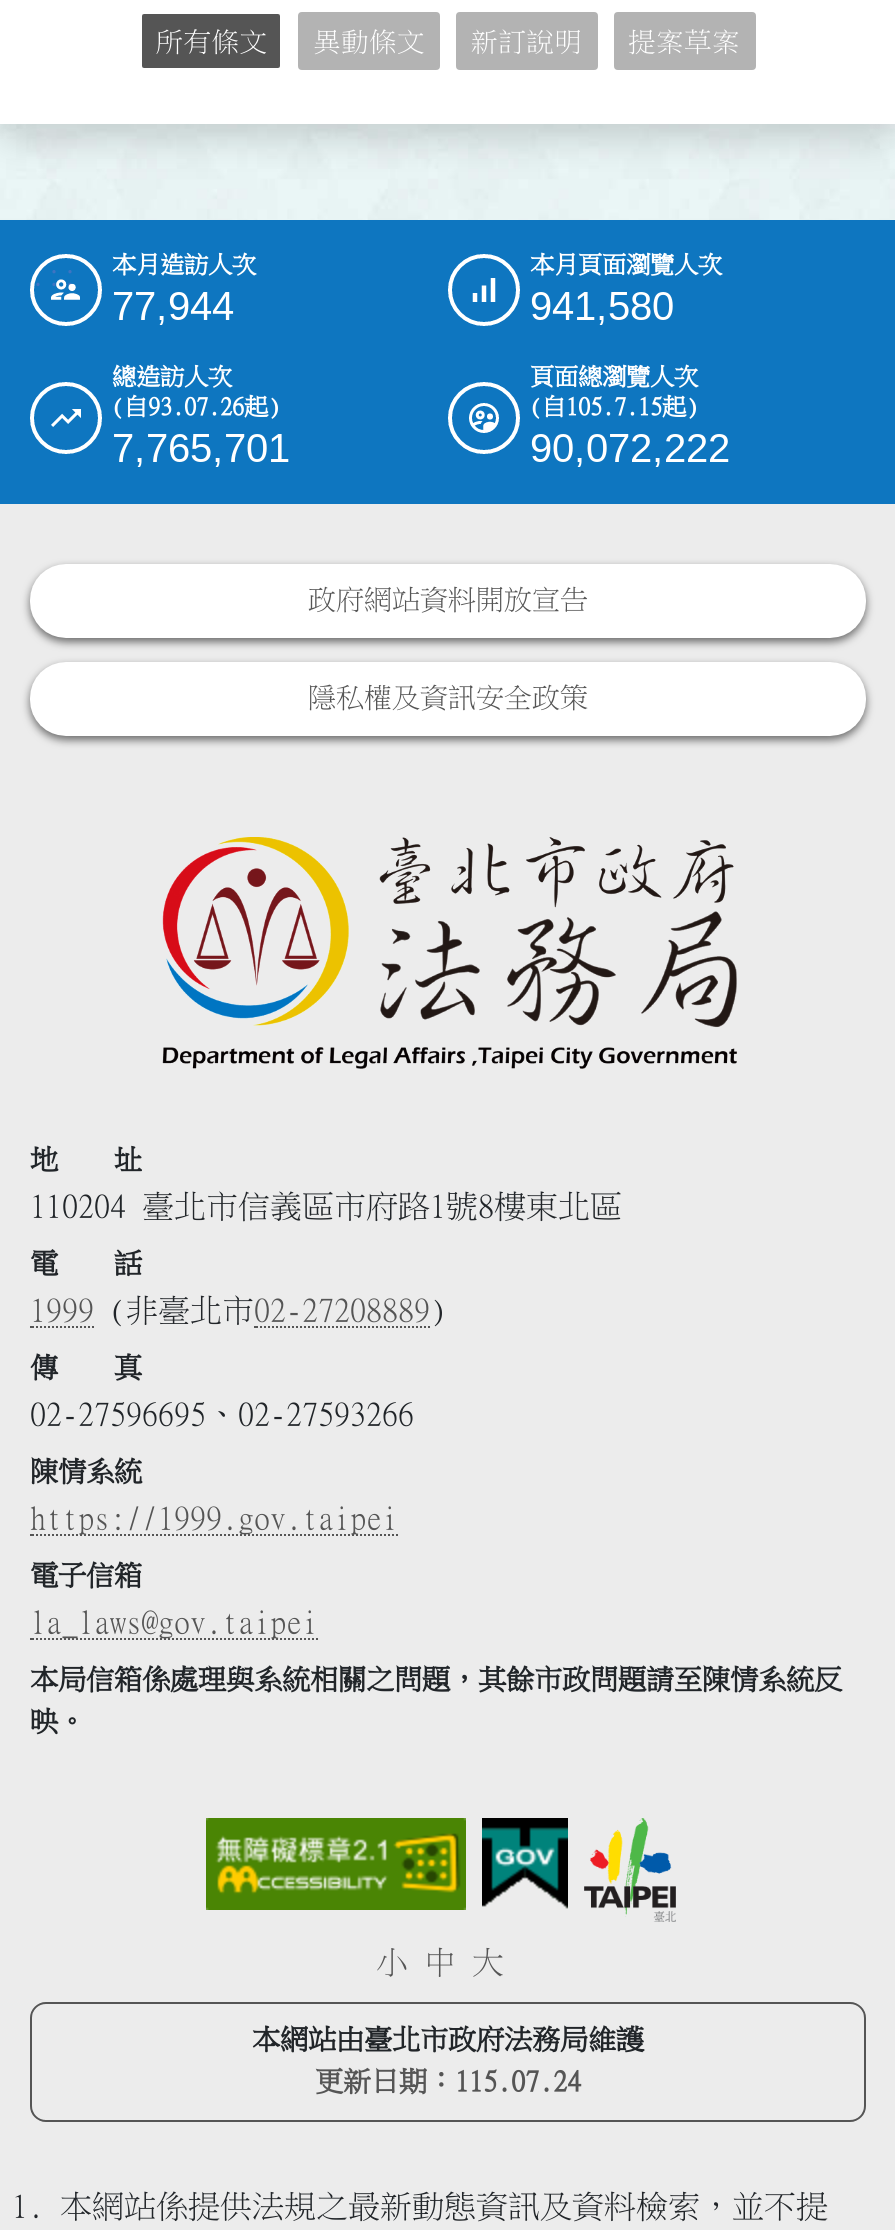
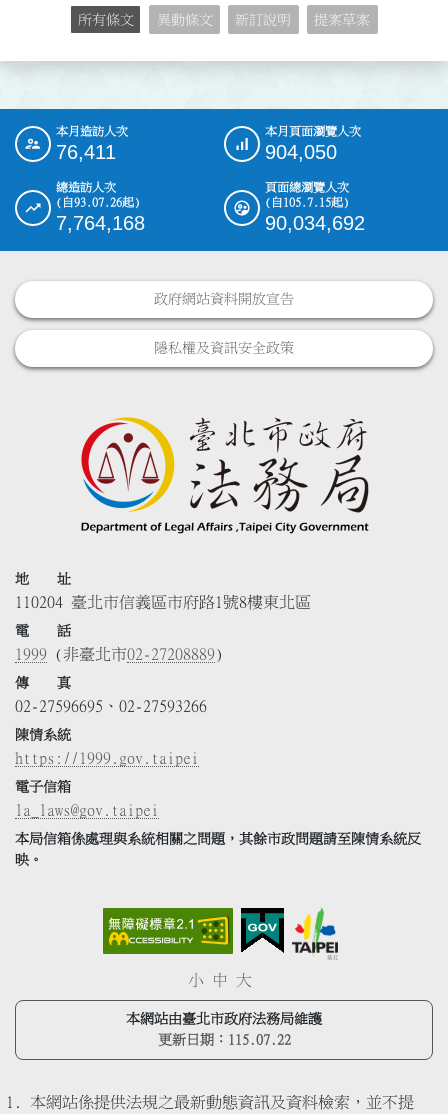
- 77,944
+ 76,411

- 941,580
+ 904,050

- 7,765,701
+ 7,764,168

- 90,072,222
+ 90,034,692

- 更新日期：115.07.24
+ 更新日期：115.07.22
